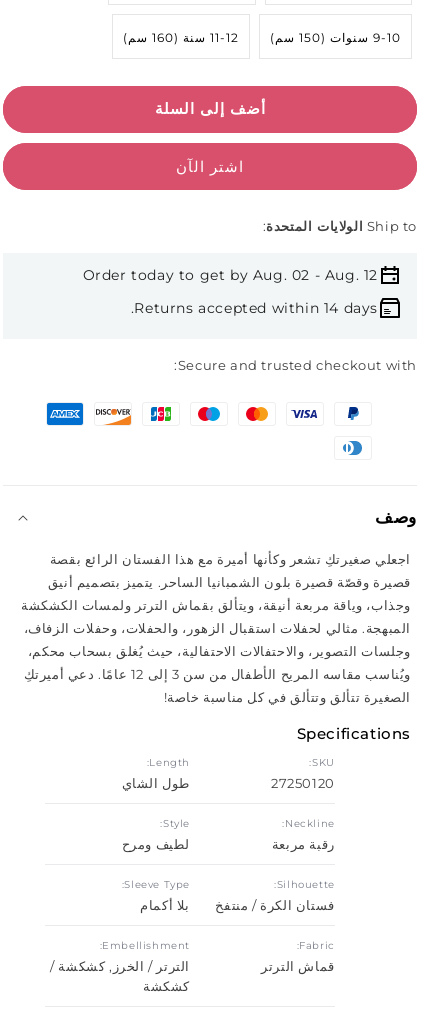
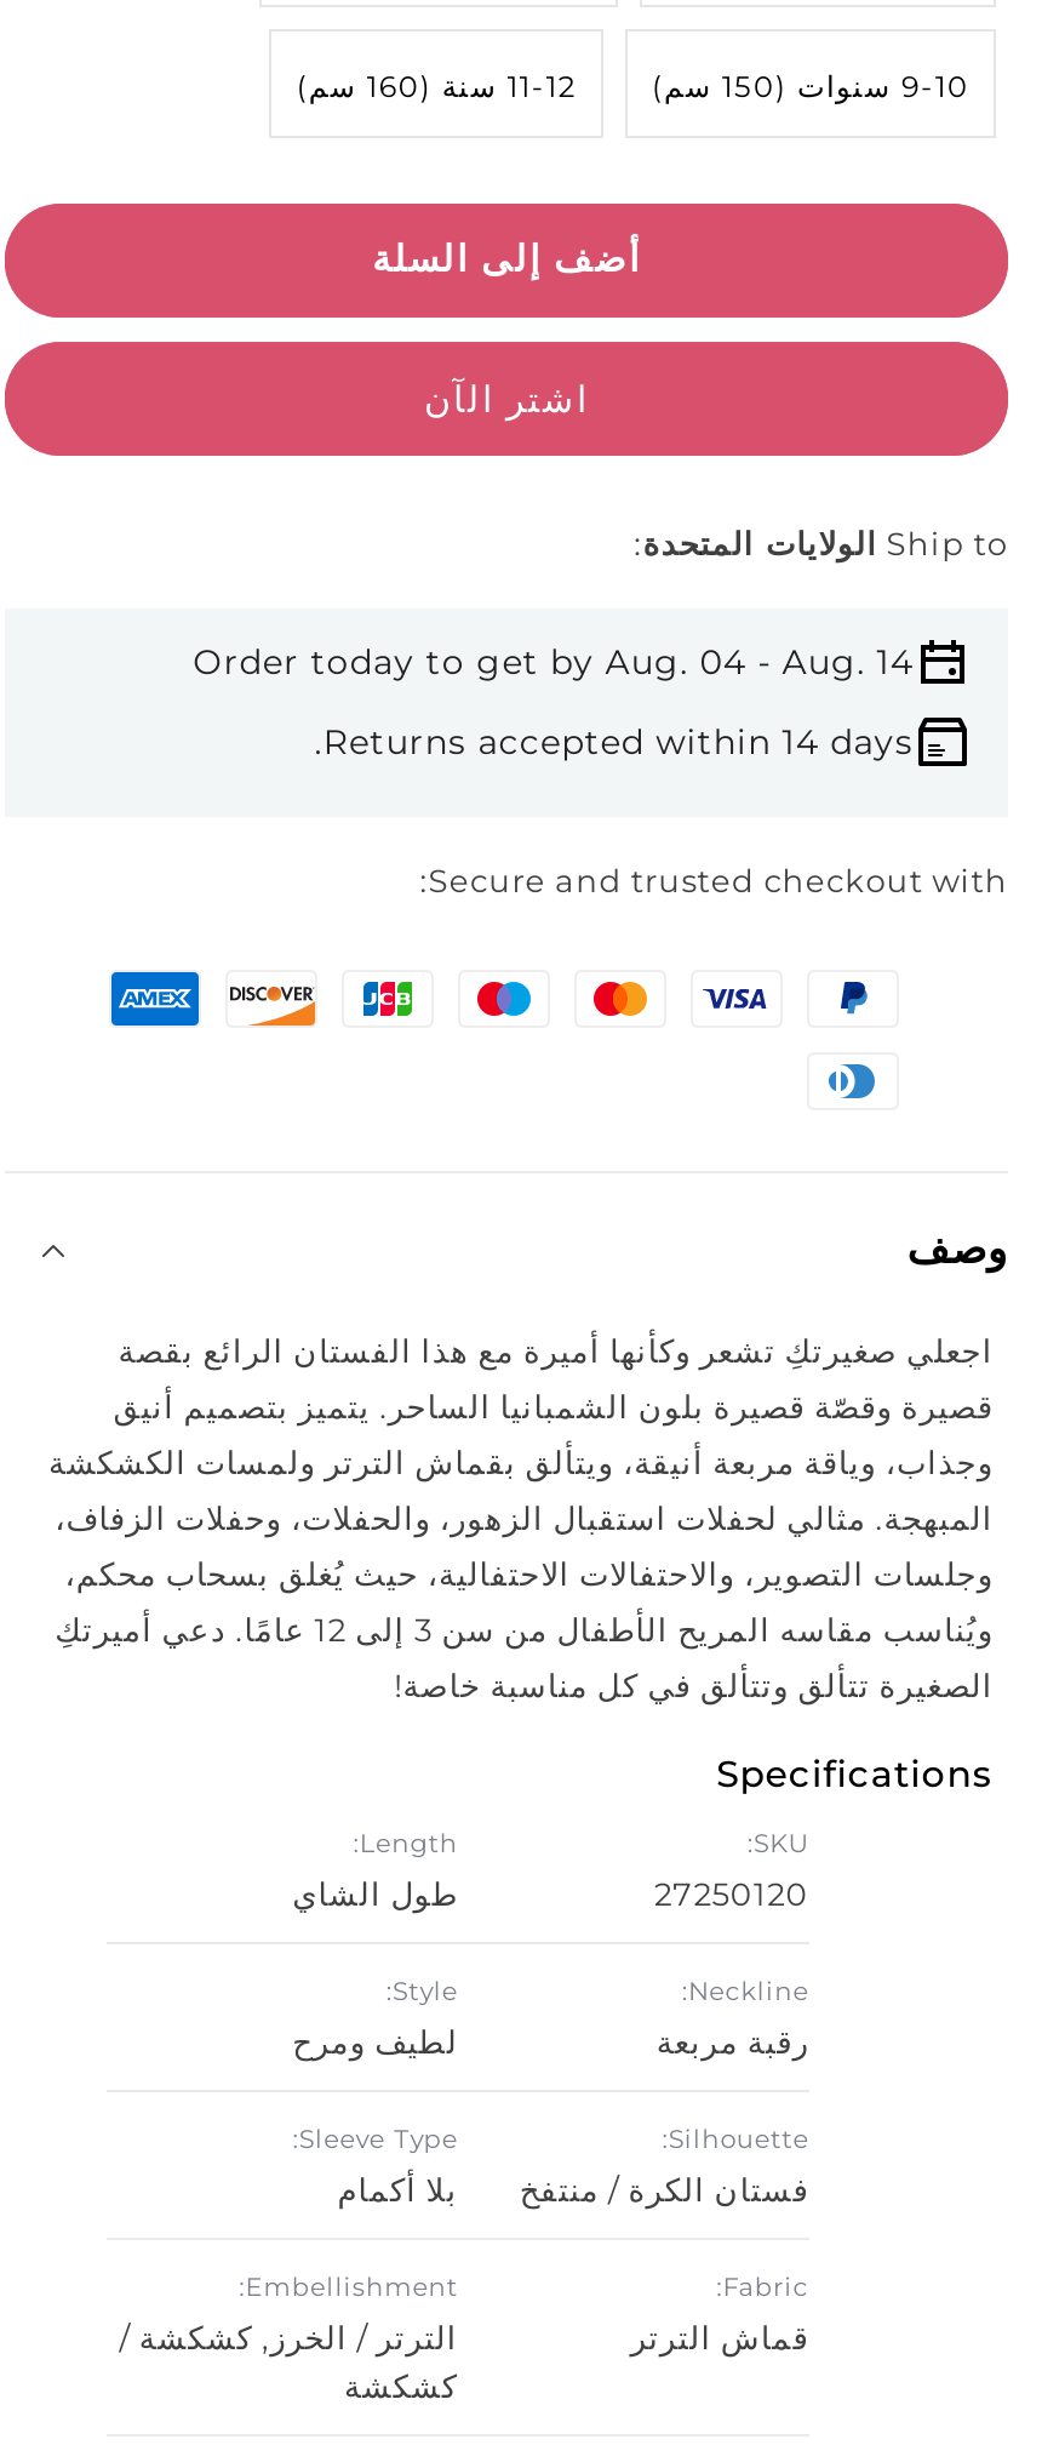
- Order today to get by Aug. 02 - Aug. 12
+ Order today to get by Aug. 04 - Aug. 14
